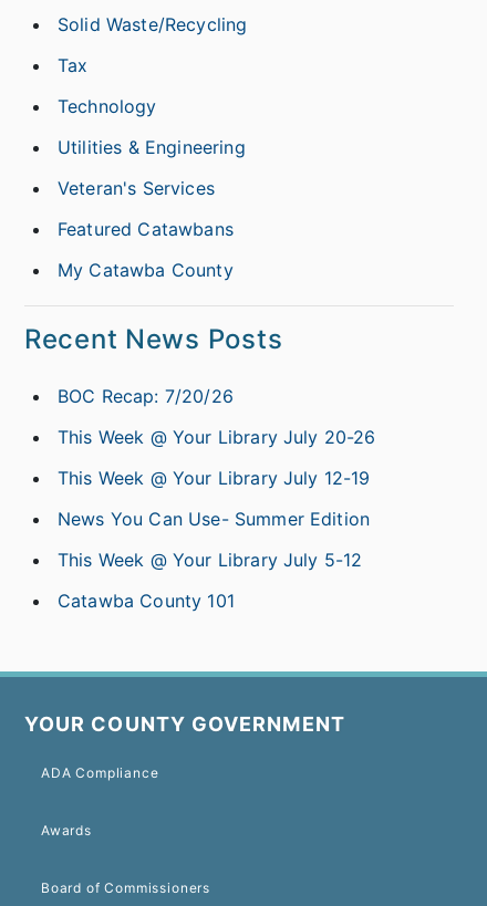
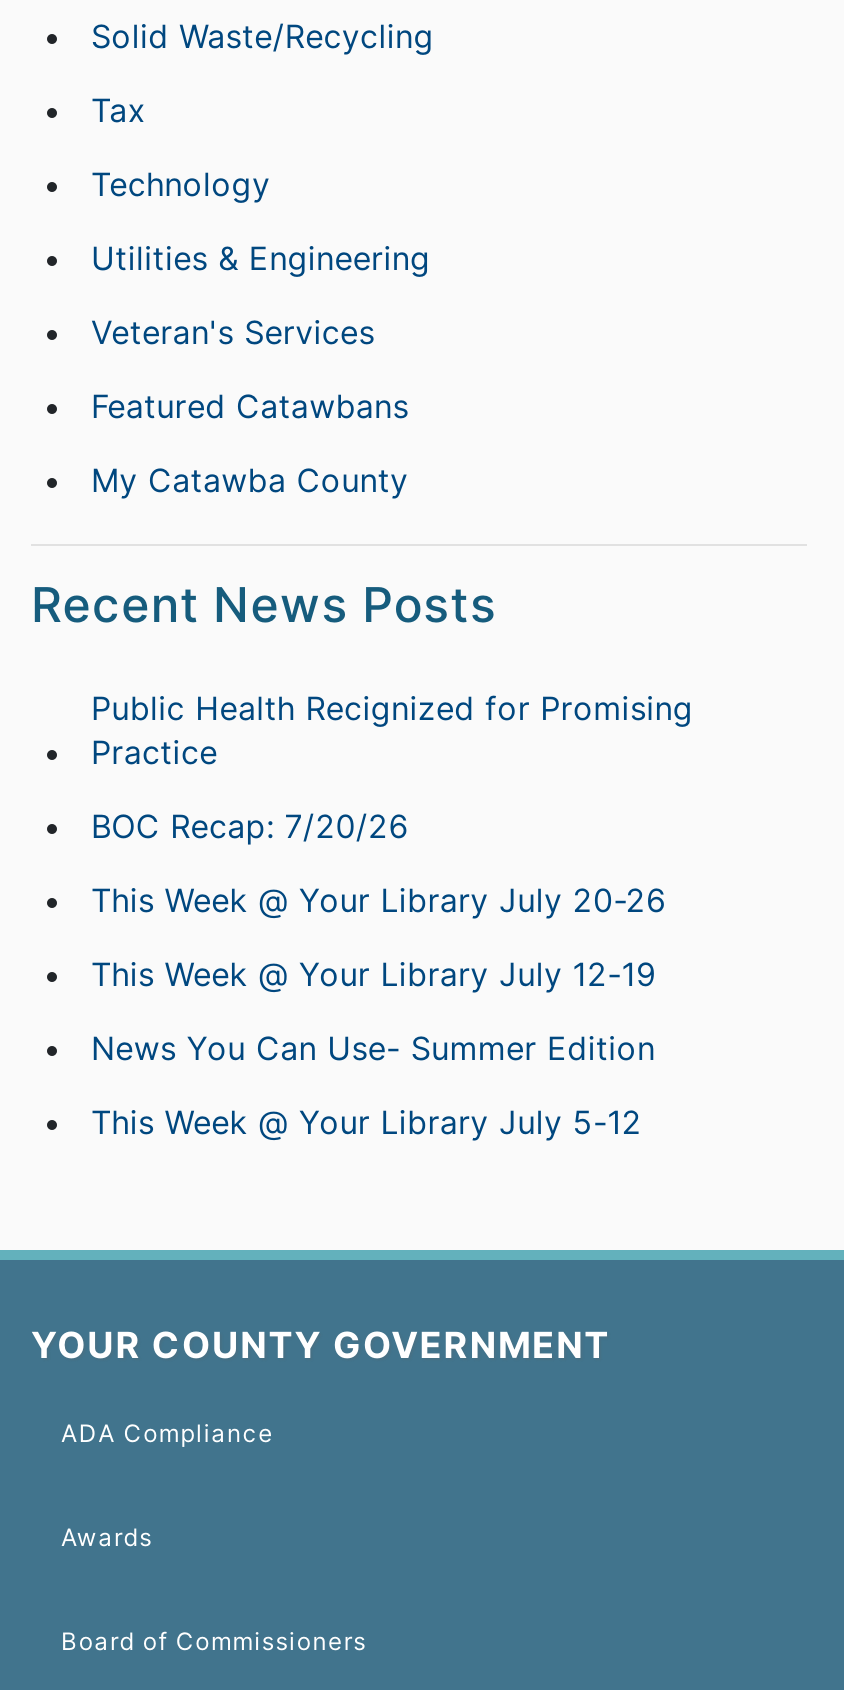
+ Public Health Recignized for Promising
+ Practice

moved down: BOC Recap: 7/20/26 | This Week @ Your Library July 20-26 | This Week @ Your Library July 12-19 | News You Can Use- Summer Edition | This Week @ Your Library July 5-12

- Catawba County 101
